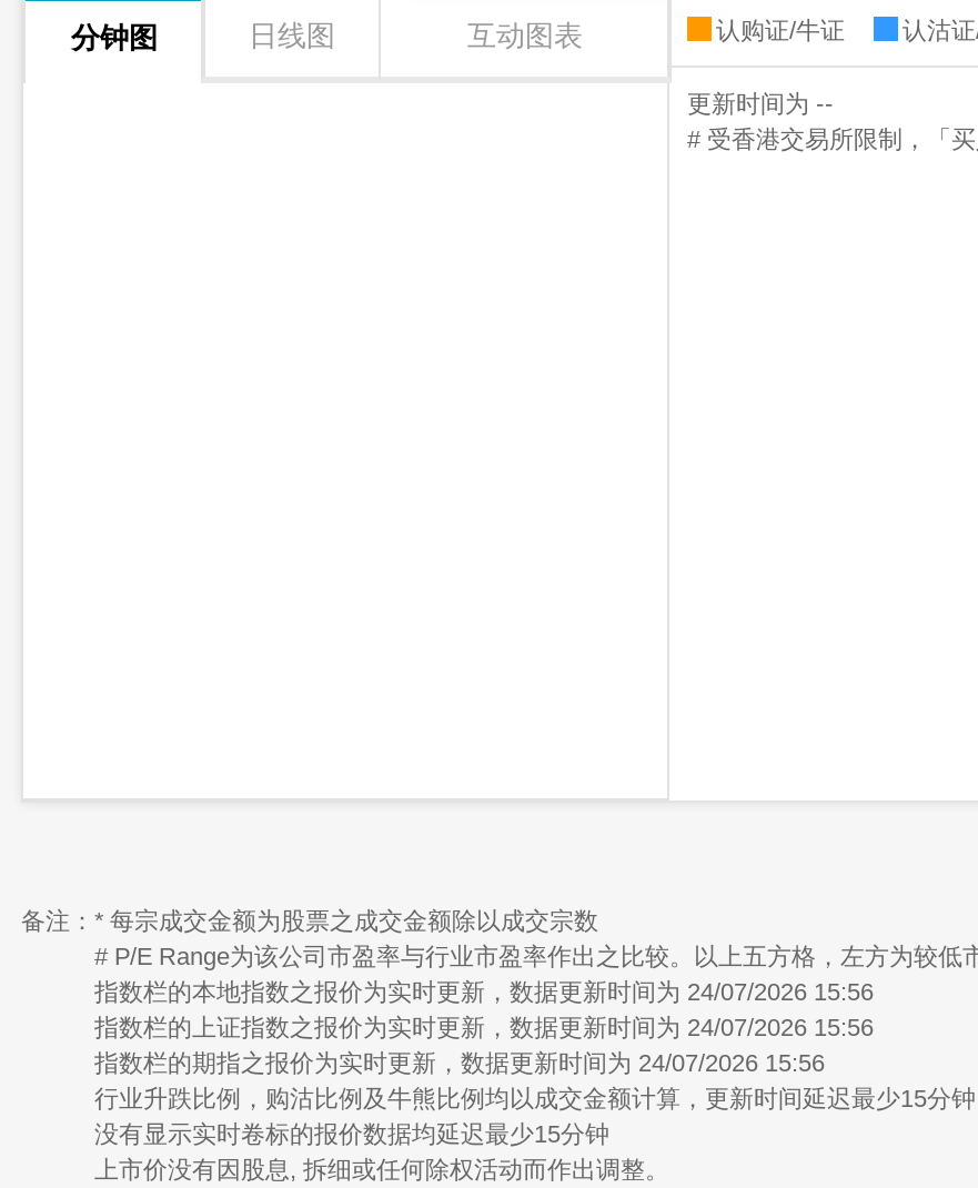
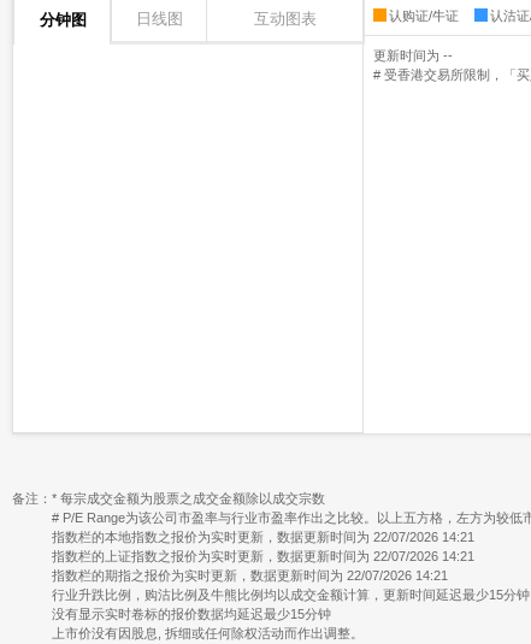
- 指数栏的本地指数之报价为实时更新，数据更新时间为 24/07/2026 15:56
+ 指数栏的本地指数之报价为实时更新，数据更新时间为 22/07/2026 14:21

- 指数栏的上证指数之报价为实时更新，数据更新时间为 24/07/2026 15:56
+ 指数栏的上证指数之报价为实时更新，数据更新时间为 22/07/2026 14:21

- 指数栏的期指之报价为实时更新，数据更新时间为 24/07/2026 15:56
+ 指数栏的期指之报价为实时更新，数据更新时间为 22/07/2026 14:21
